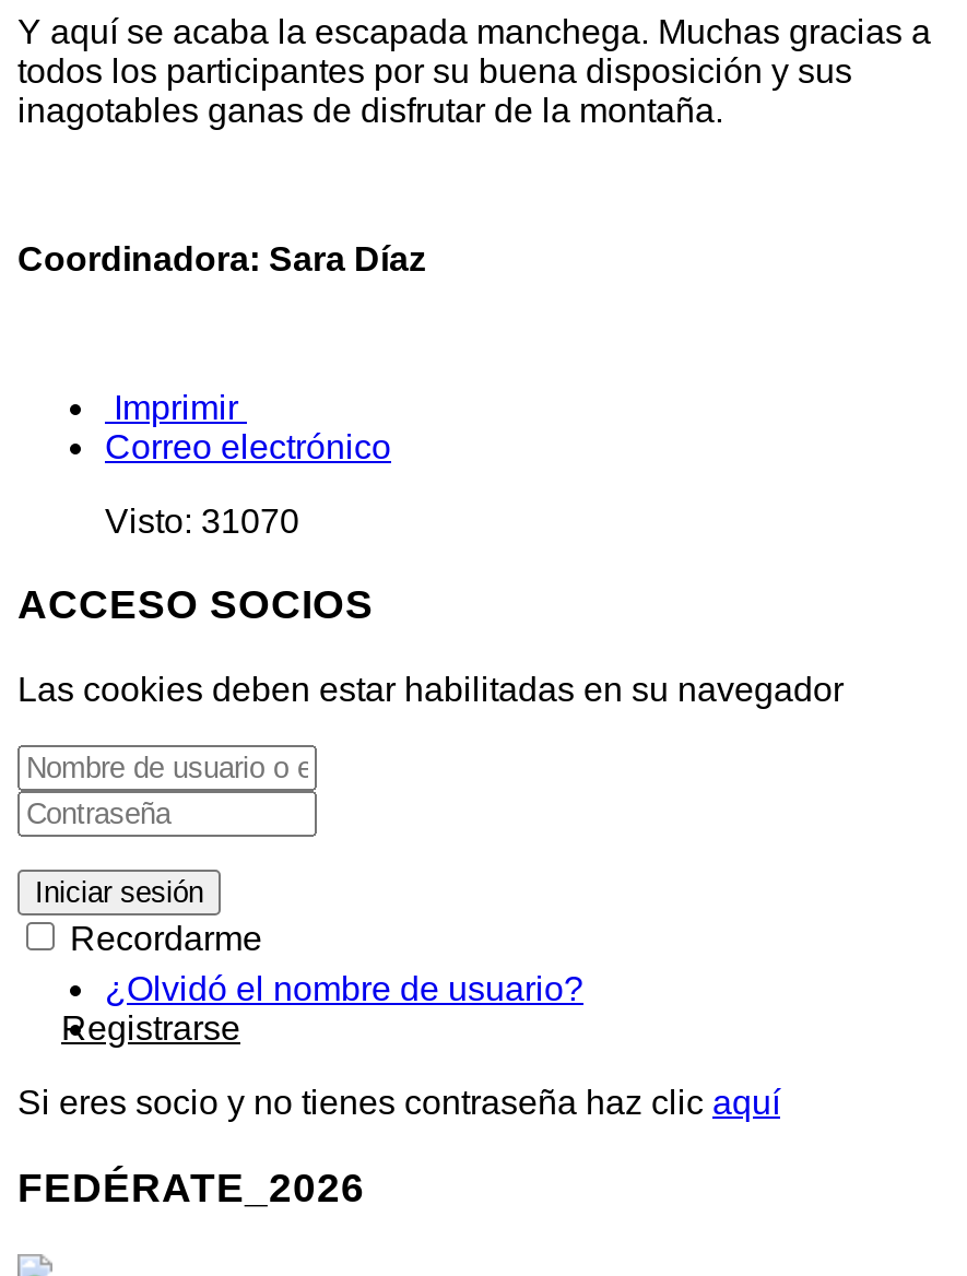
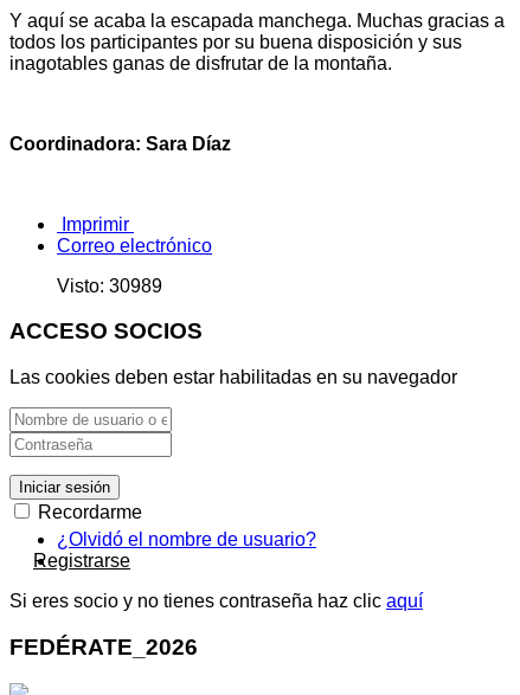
- Visto: 31070
+ Visto: 30989
